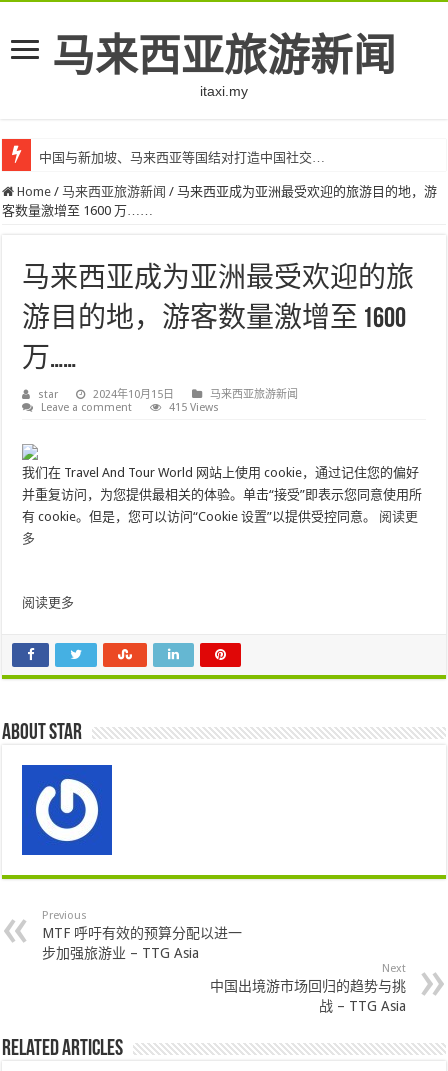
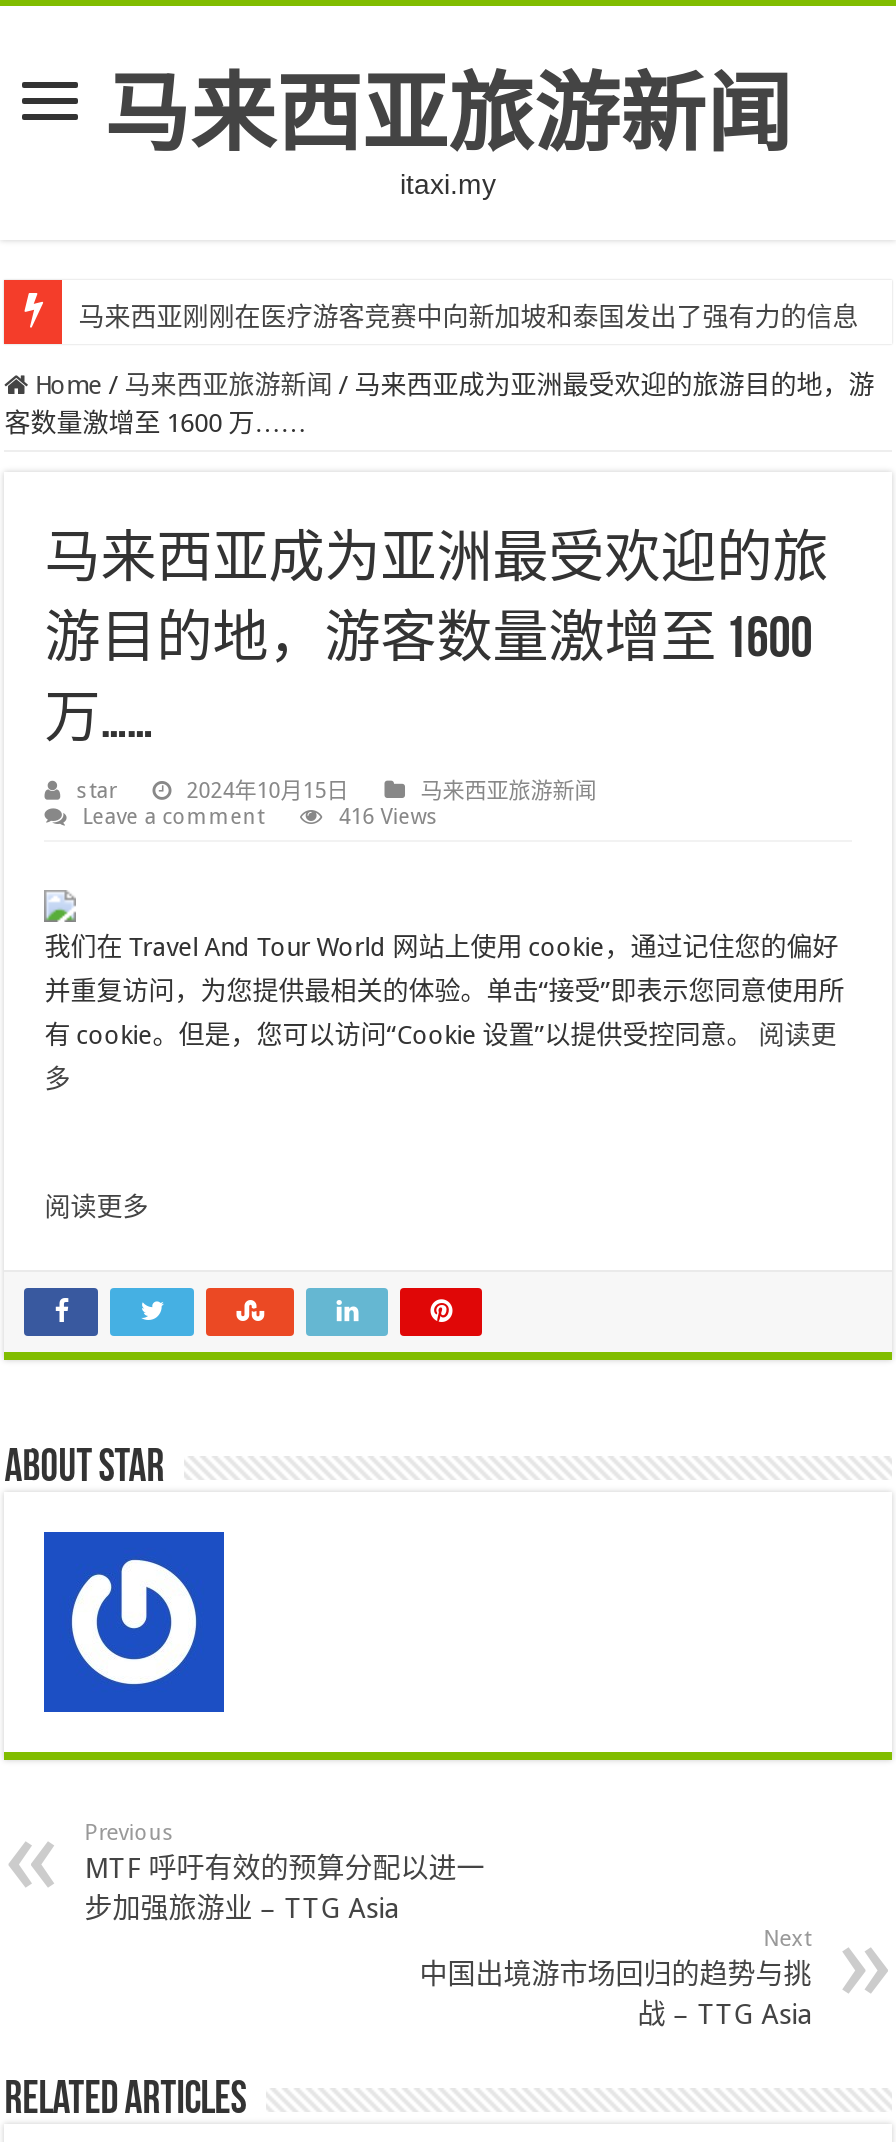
- 中国与新加坡、马来西亚等国结对打造中国社交…
+ 马来西亚刚刚在医疗游客竞赛中向新加坡和泰国发出了强有力的信息

- 415 Views
+ 416 Views
